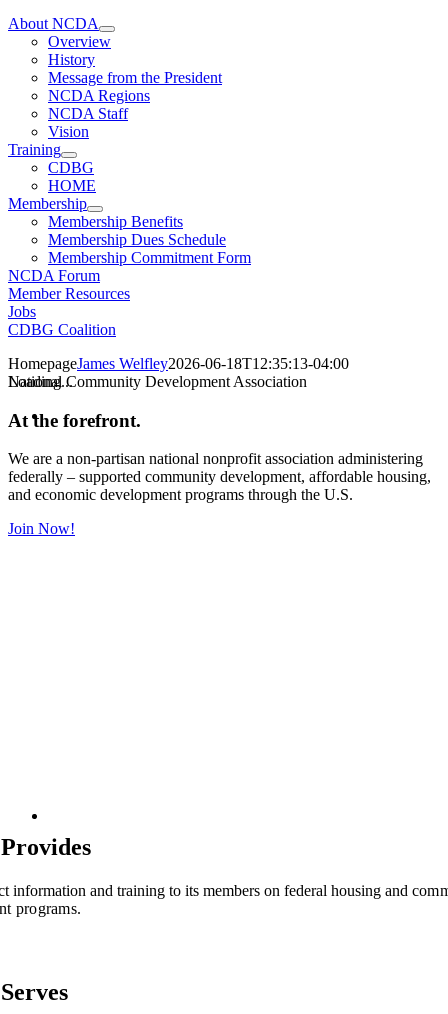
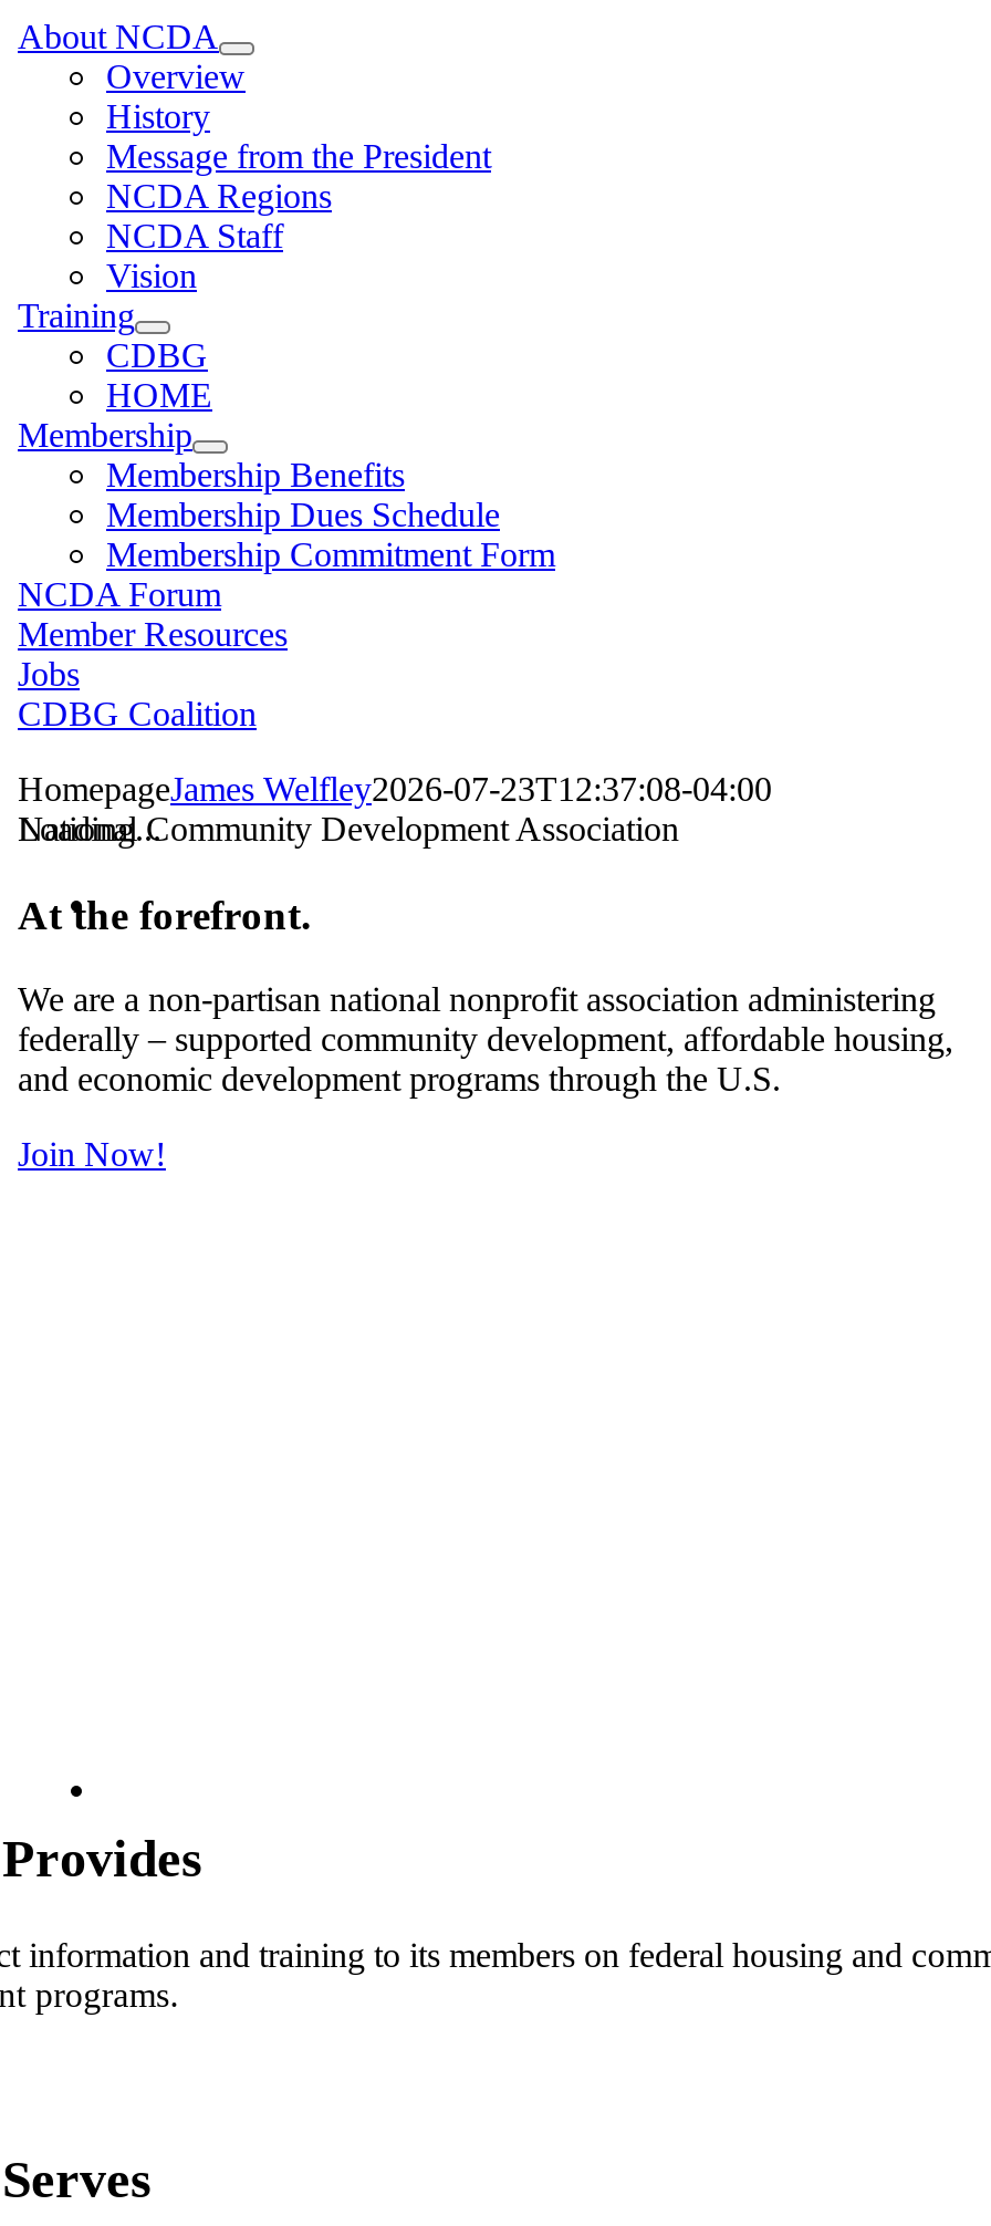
- HomepageJames Welfley2026-06-18T12:35:13-04:00
+ HomepageJames Welfley2026-07-23T12:37:08-04:00
